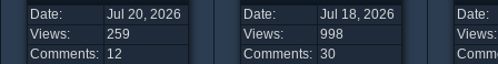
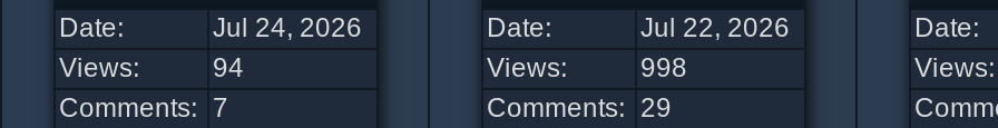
- Jul 20, 2026
+ Jul 24, 2026

- Jul 18, 2026
+ Jul 22, 2026

- 259
+ 94

- Comments: 12
+ Comments: 7

- Comments: 30
+ Comments: 29
